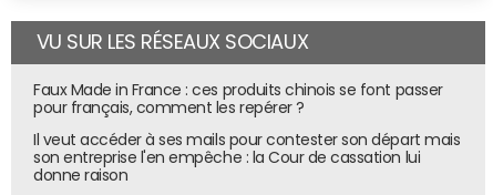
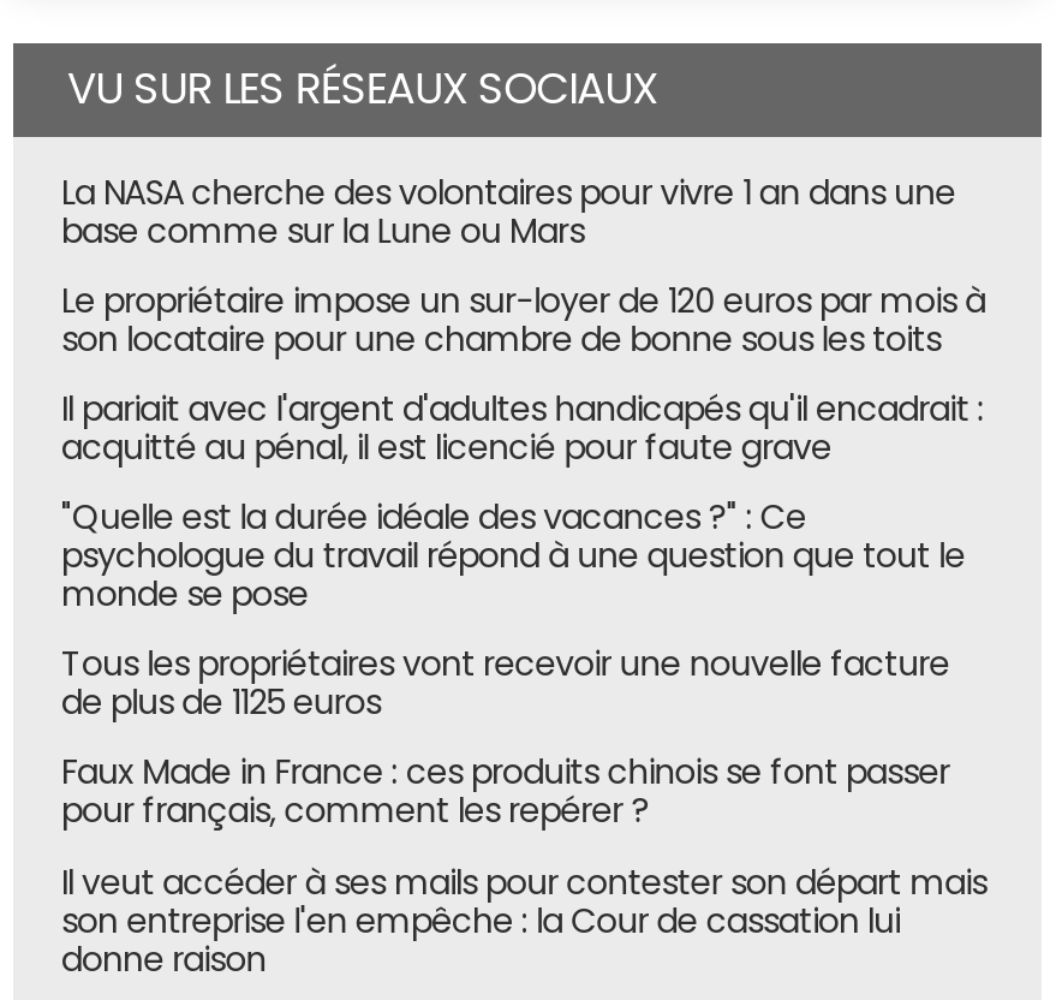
+ La NASA cherche des volontaires pour vivre 1 an dans une
+ base comme sur la Lune ou Mars
+ Le propriétaire impose un sur-loyer de 120 euros par mois à
+ son locataire pour une chambre de bonne sous les toits
+ Il pariait avec l'argent d'adultes handicapés qu'il encadrait :
+ acquitté au pénal, il est licencié pour faute grave
+ "Quelle est la durée idéale des vacances ?" : Ce
+ psychologue du travail répond à une question que tout le
+ monde se pose
+ Tous les propriétaires vont recevoir une nouvelle facture
+ de plus de 1125 euros
